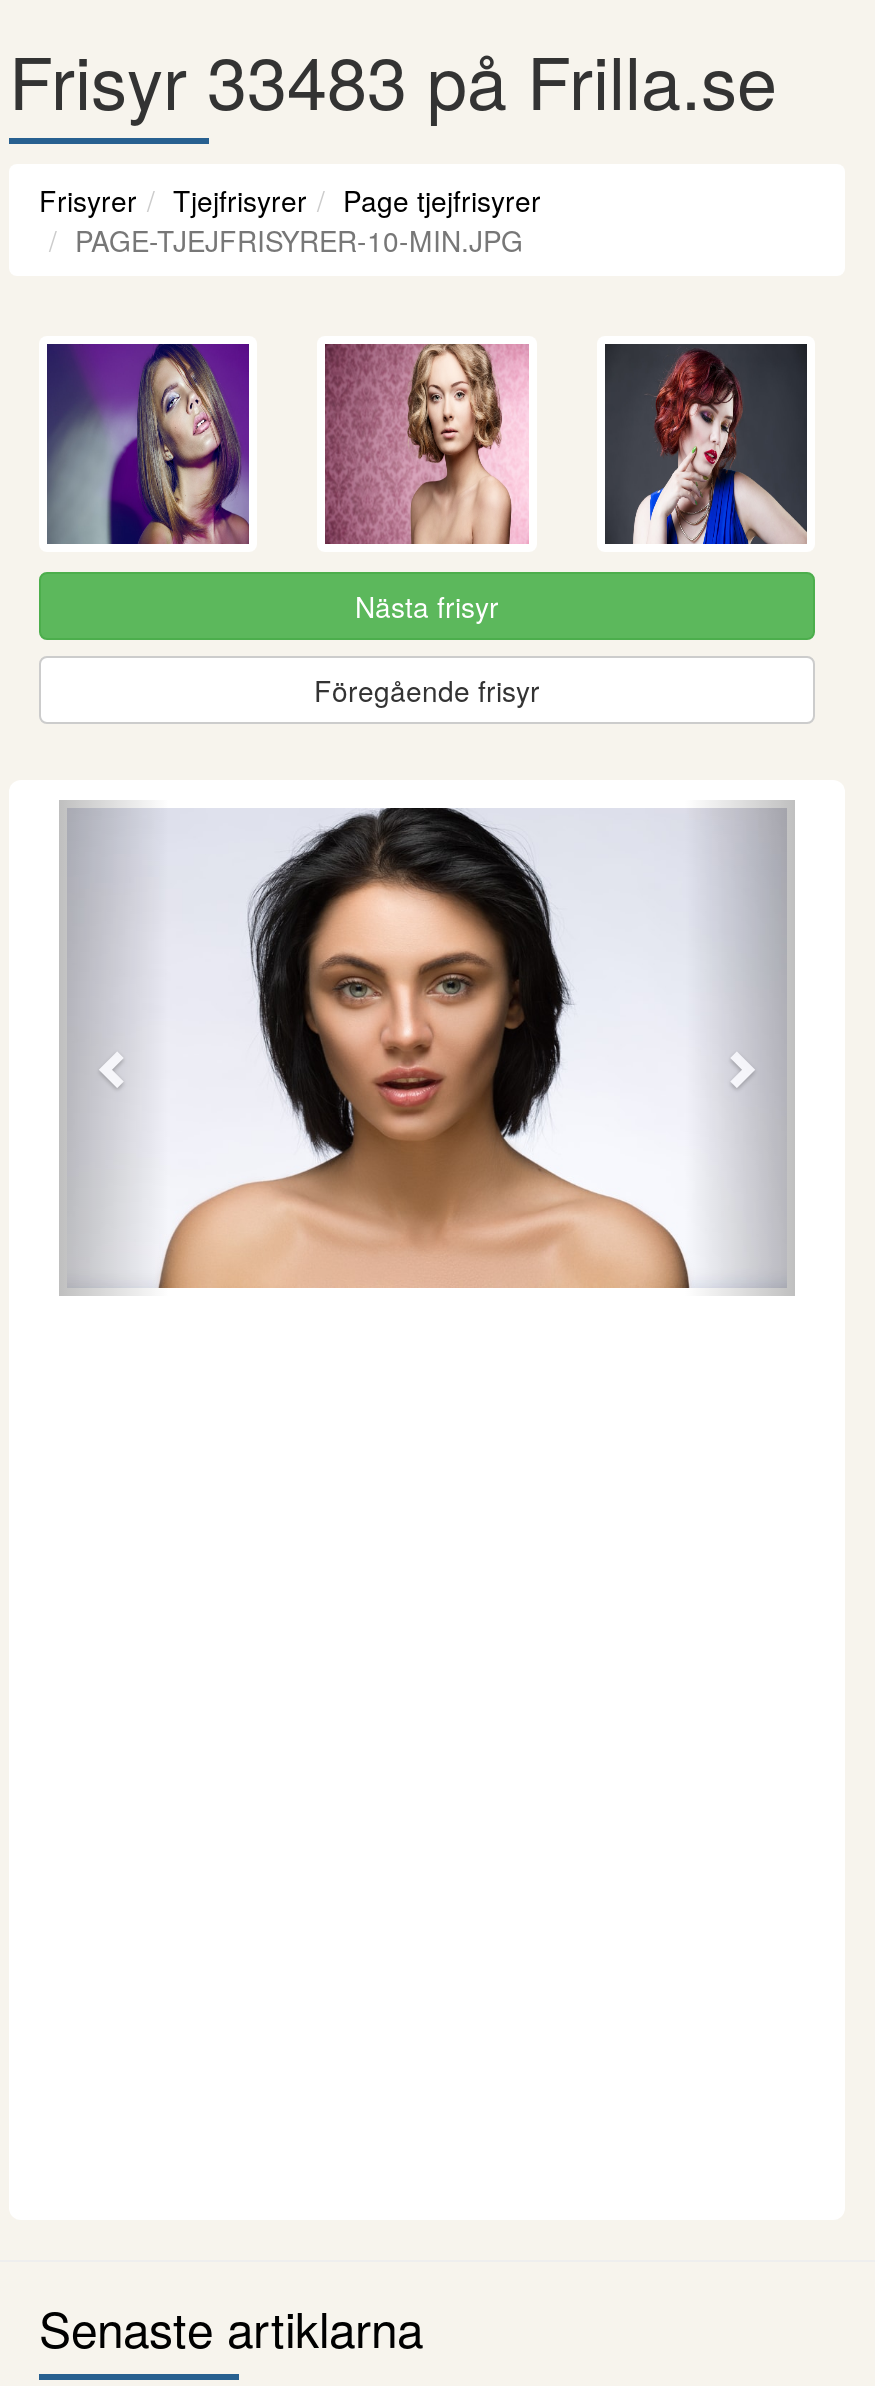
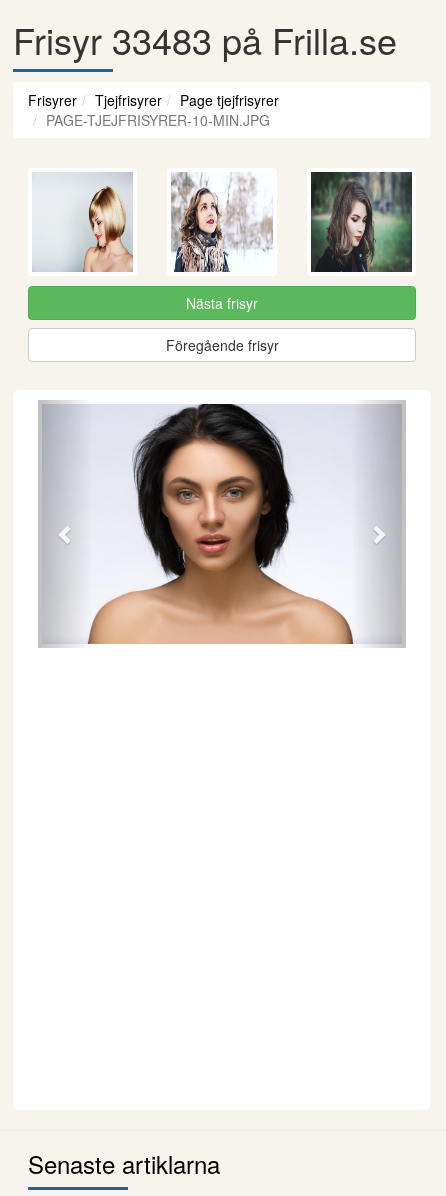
- [image]
+ [image]

- [image]
+ [image]

- [image]
+ [image]
